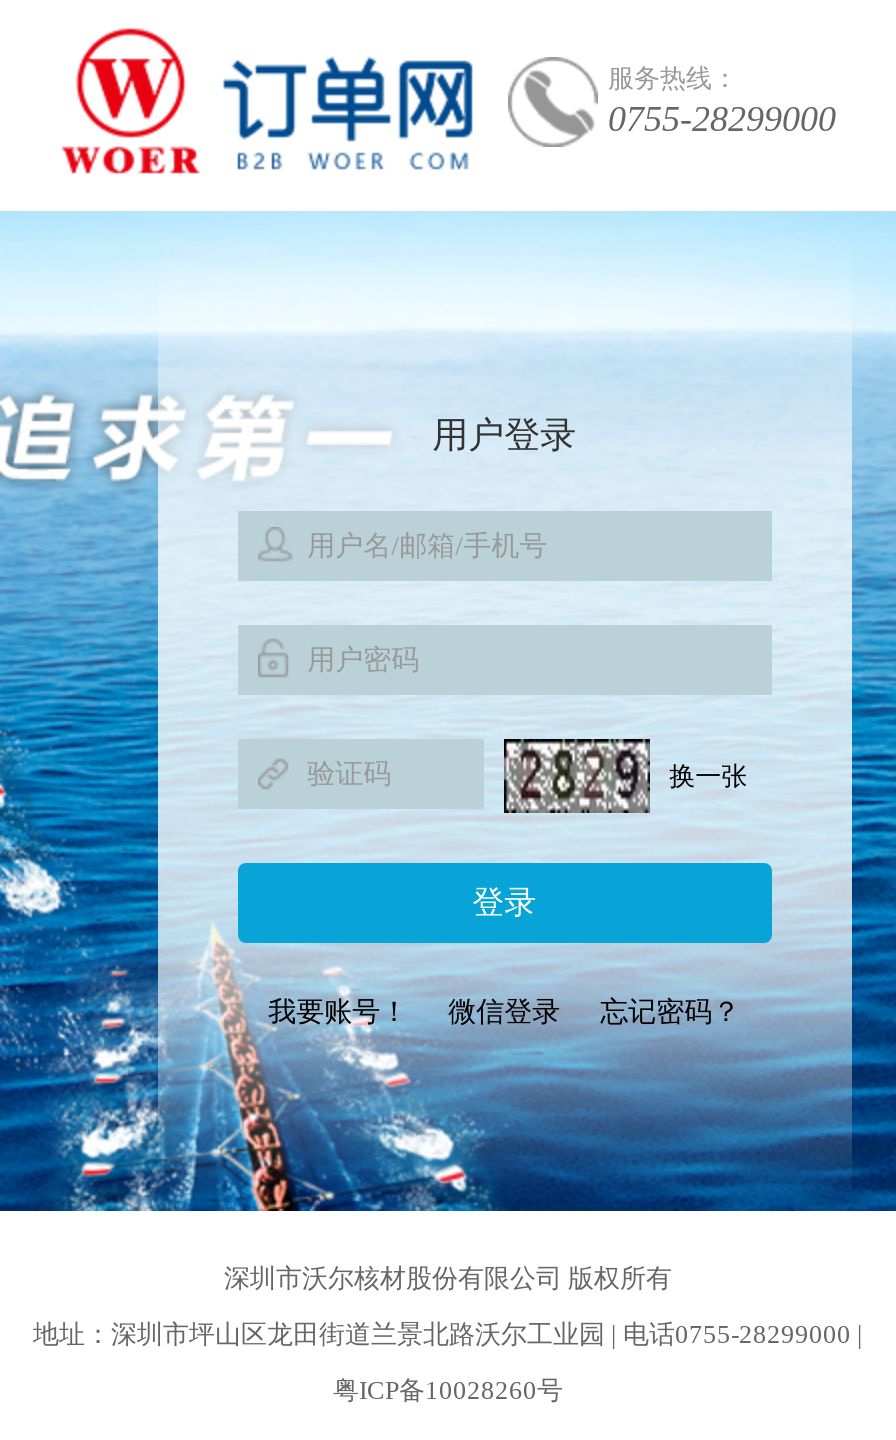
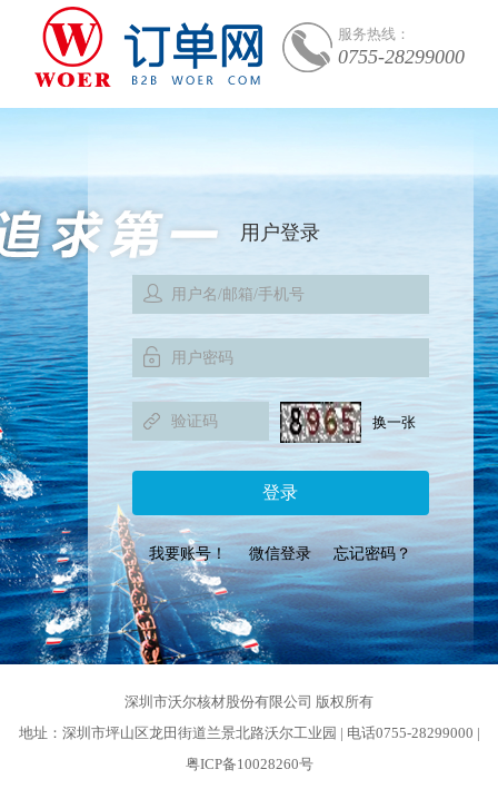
- [image]
+ [image]
